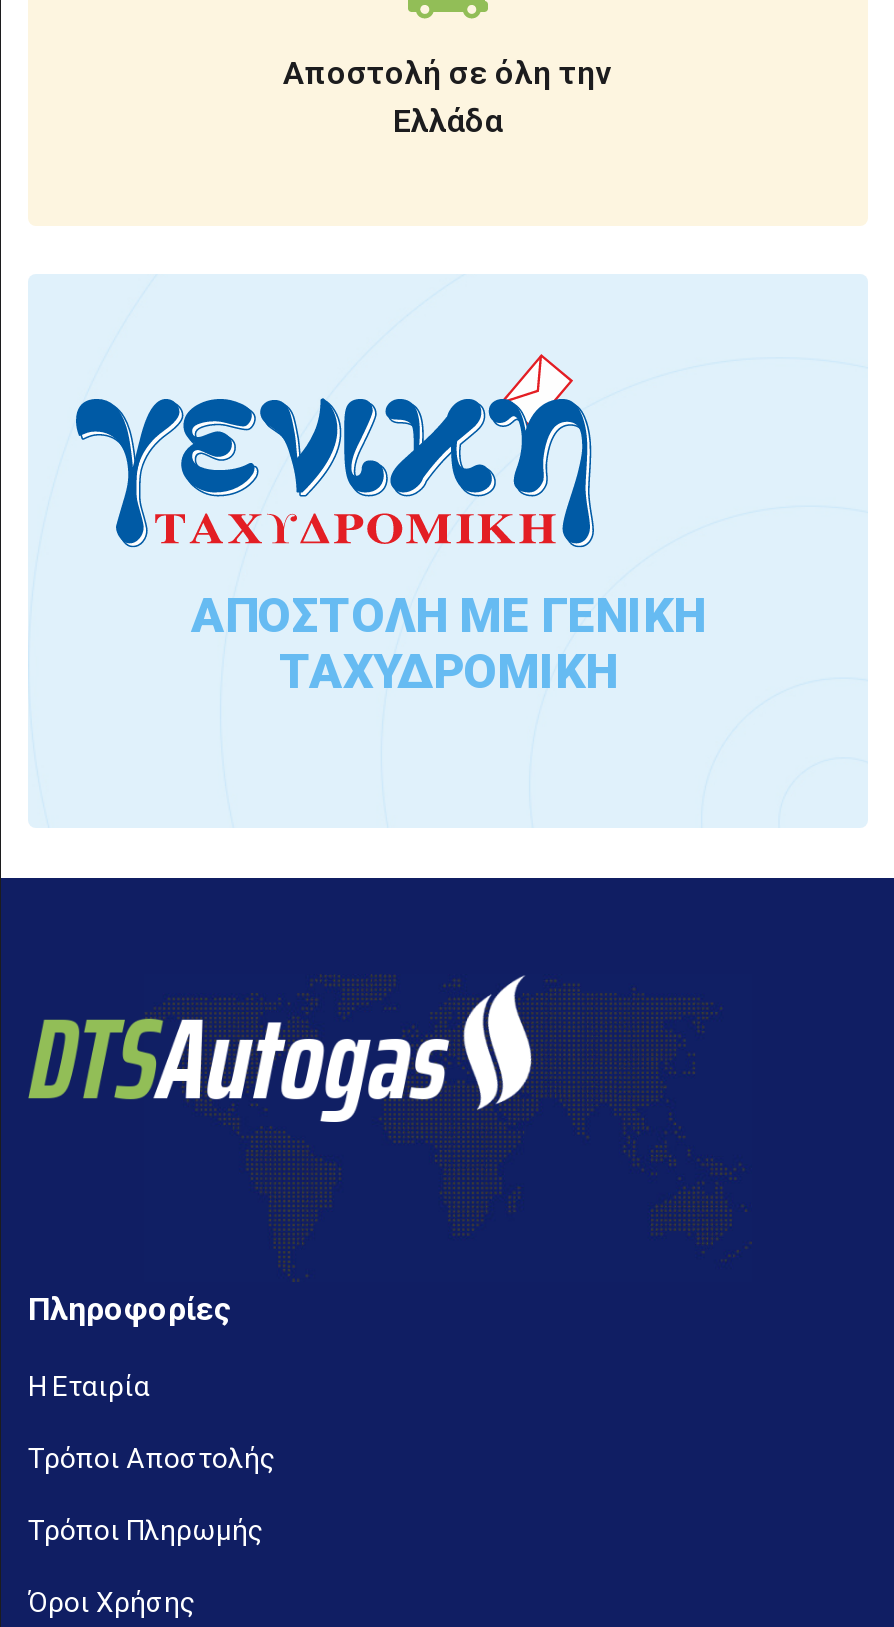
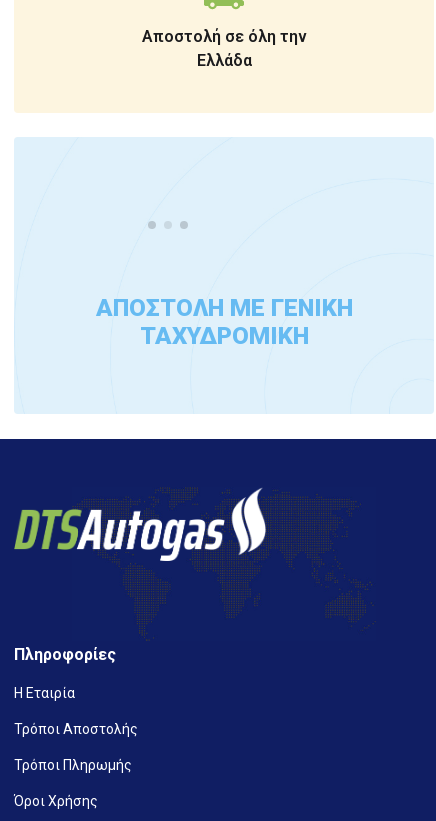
- [image]
